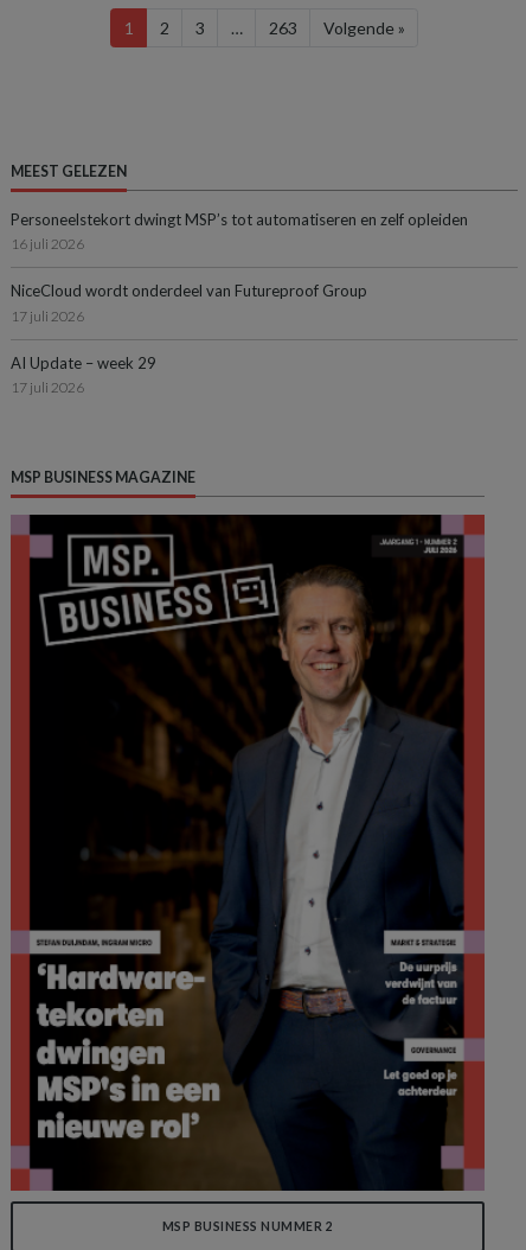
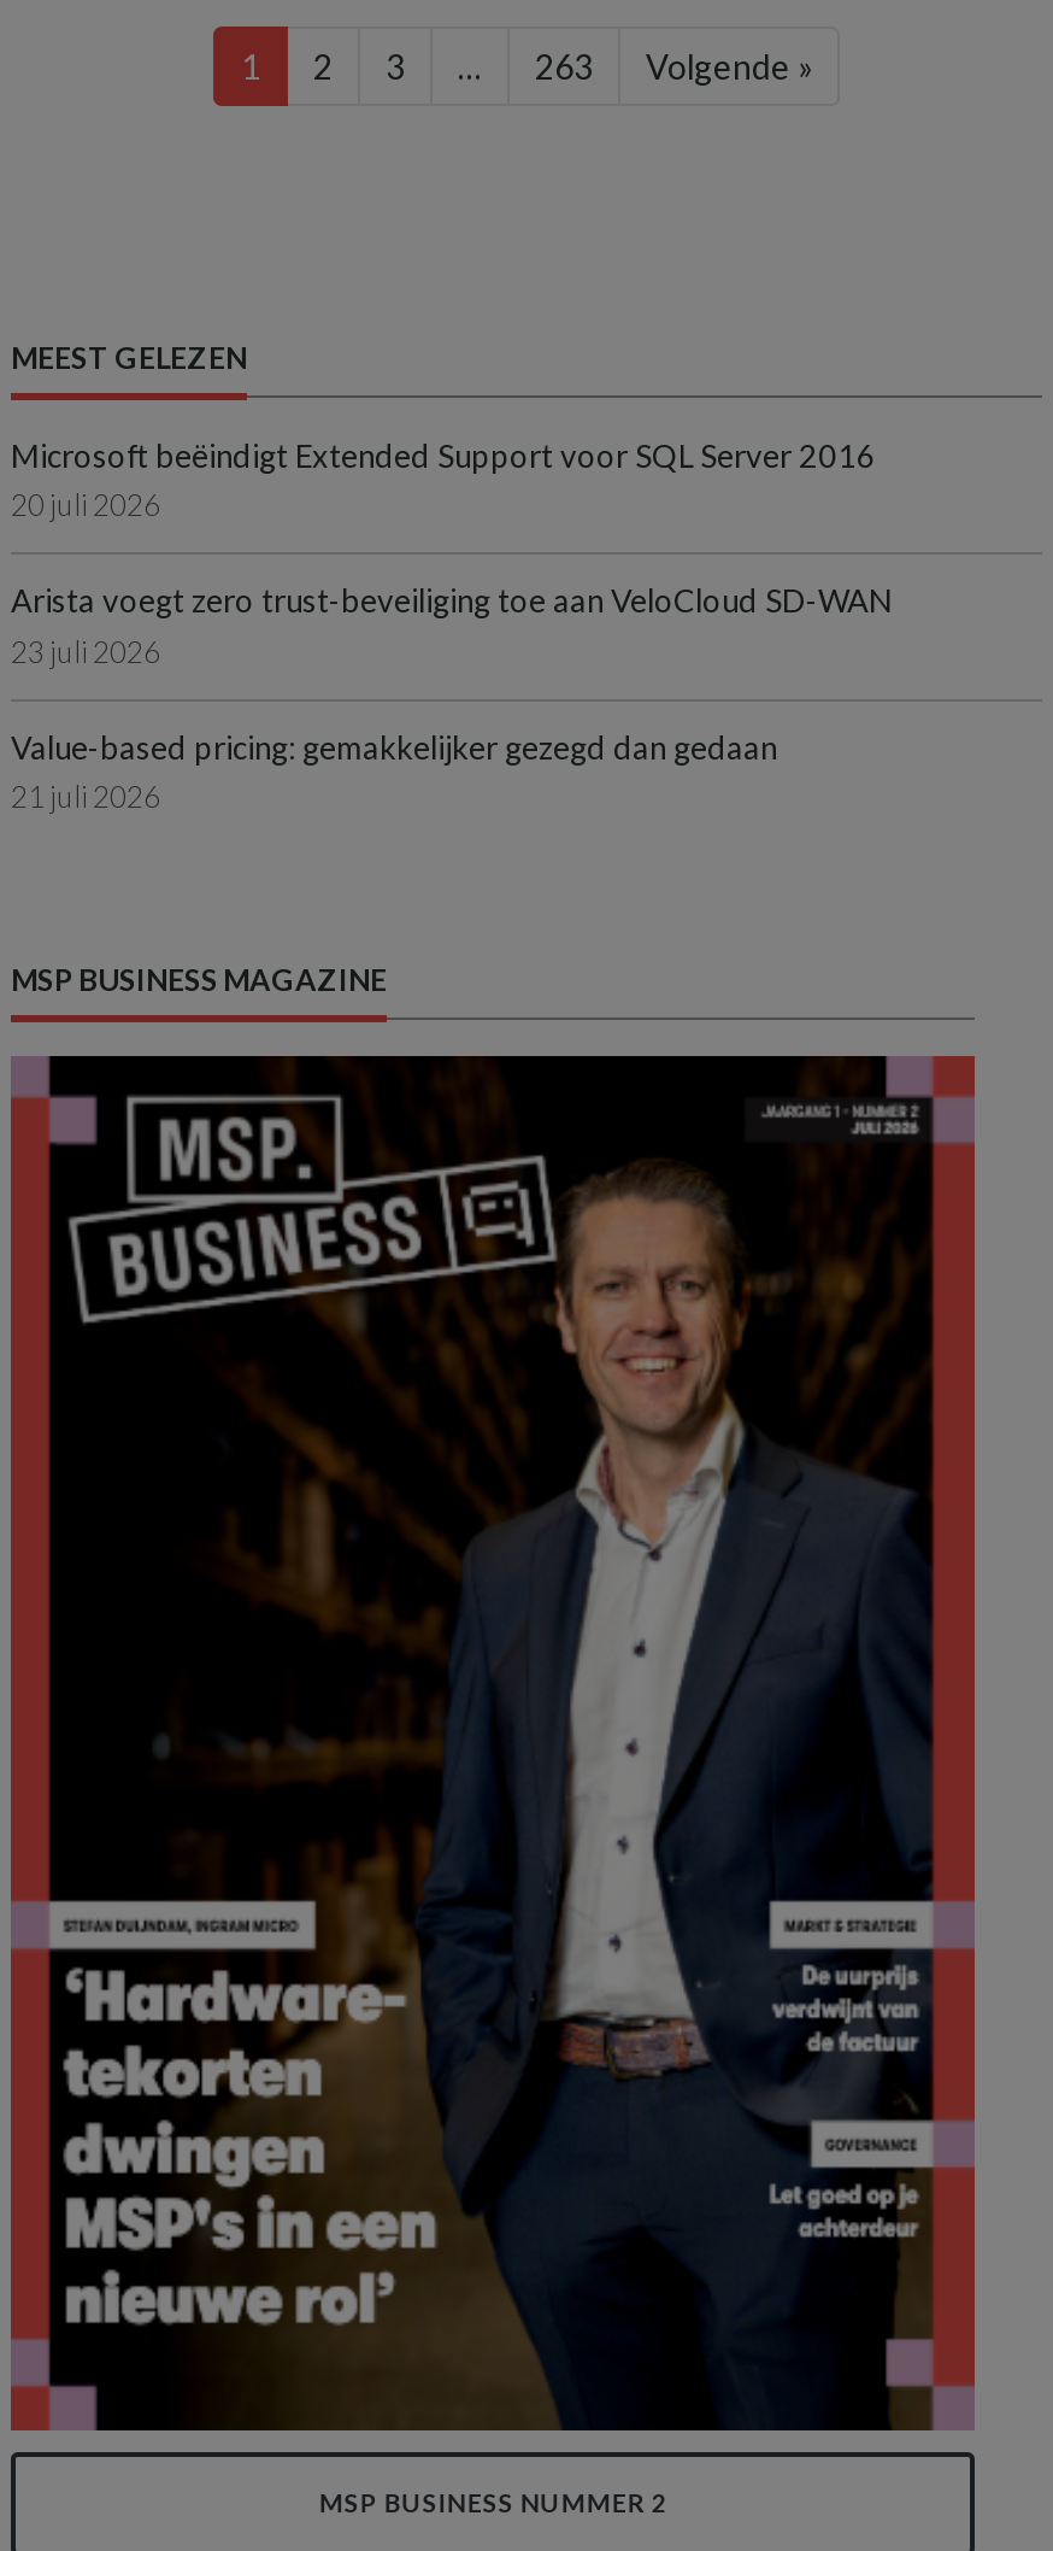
- Personeelstekort dwingt MSP’s tot automatiseren en zelf opleiden
- 16 juli 2026
+ Microsoft beëindigt Extended Support voor SQL Server 2016
+ 20 juli 2026

- NiceCloud wordt onderdeel van Futureproof Group
- 17 juli 2026
+ Arista voegt zero trust-beveiliging toe aan VeloCloud SD-WAN
+ 23 juli 2026

- AI Update – week 29
- 17 juli 2026
+ Value-based pricing: gemakkelijker gezegd dan gedaan
+ 21 juli 2026
